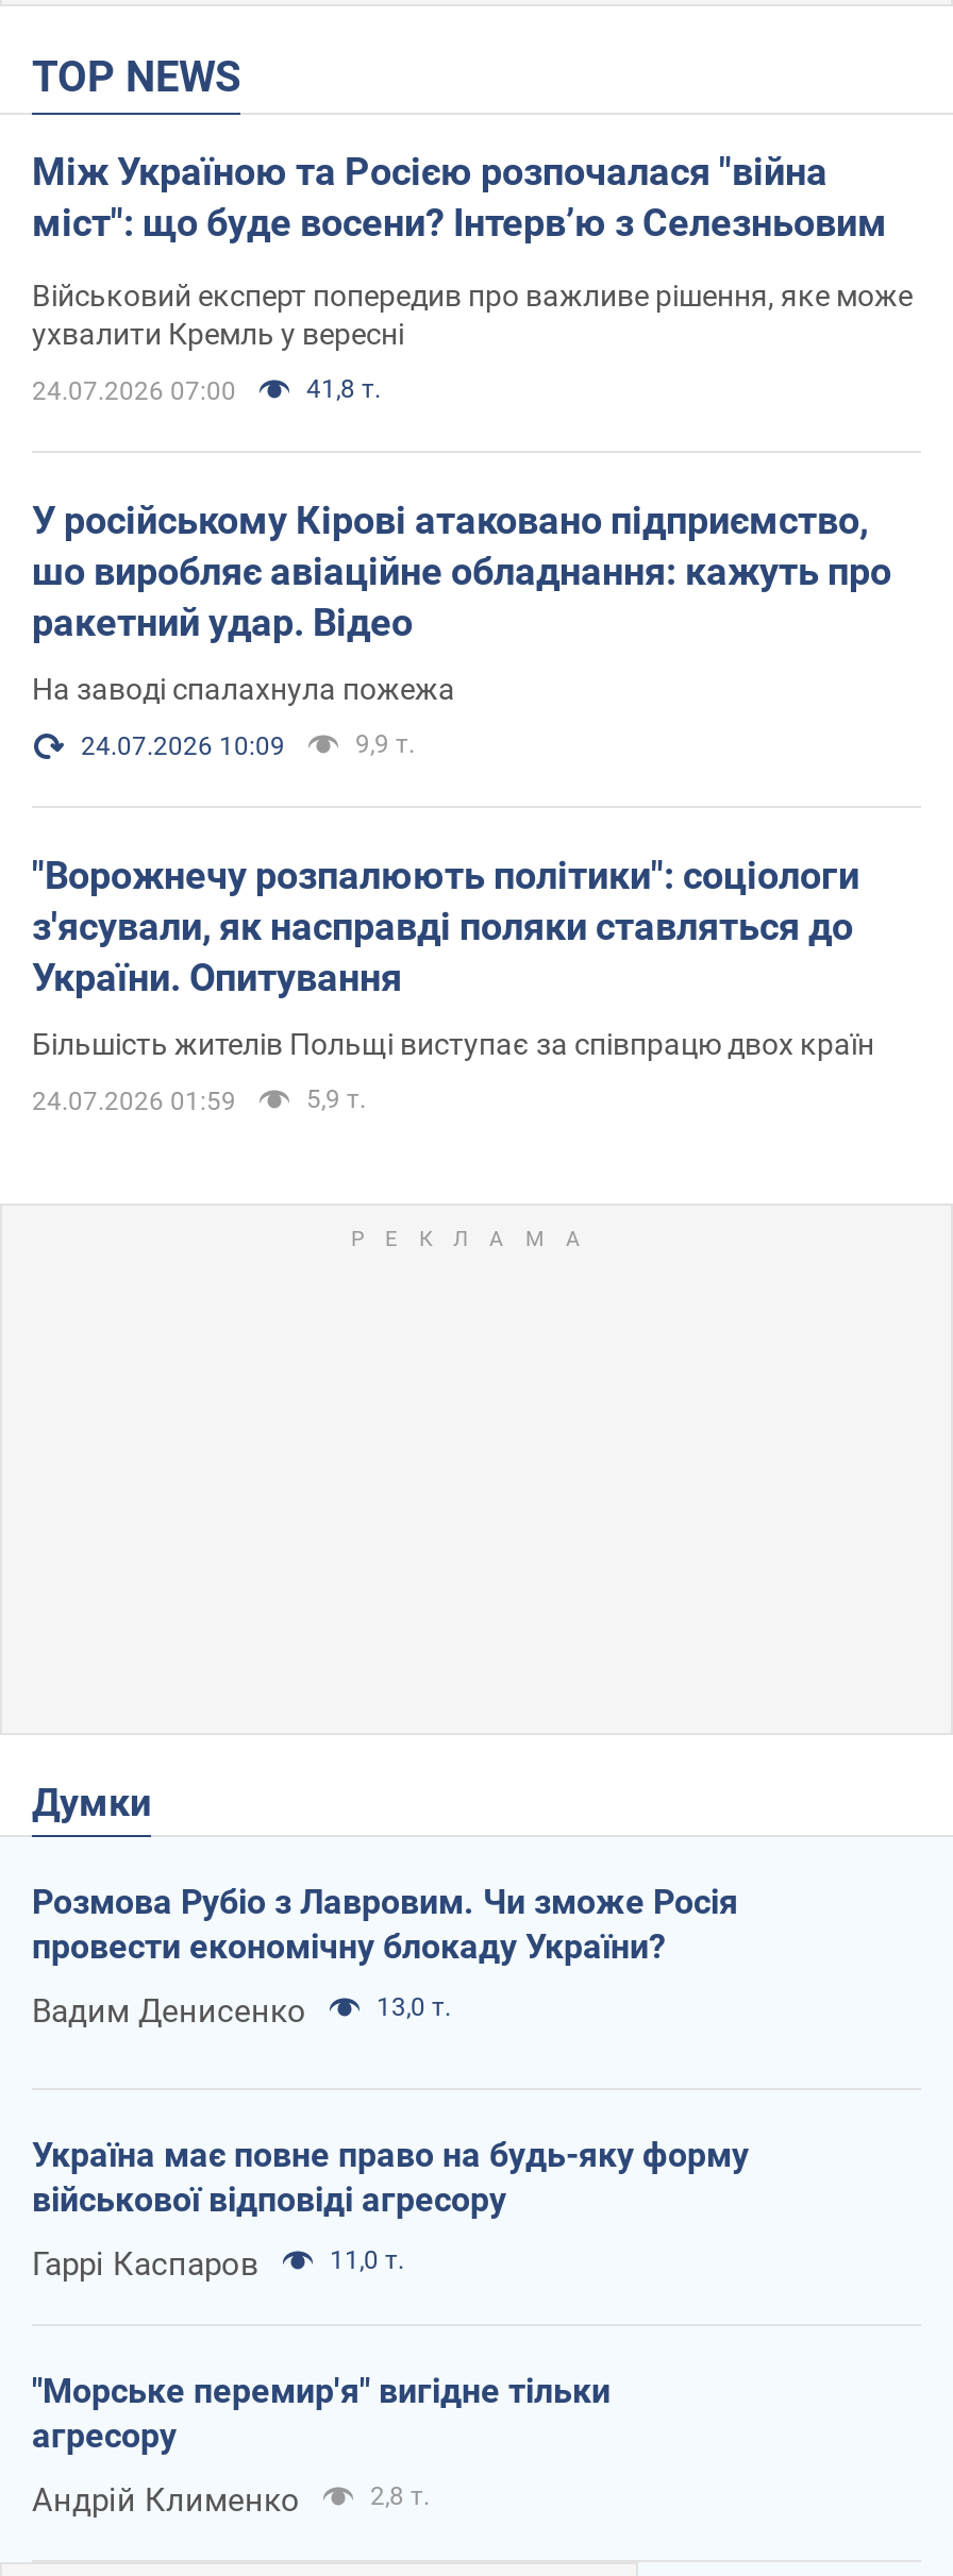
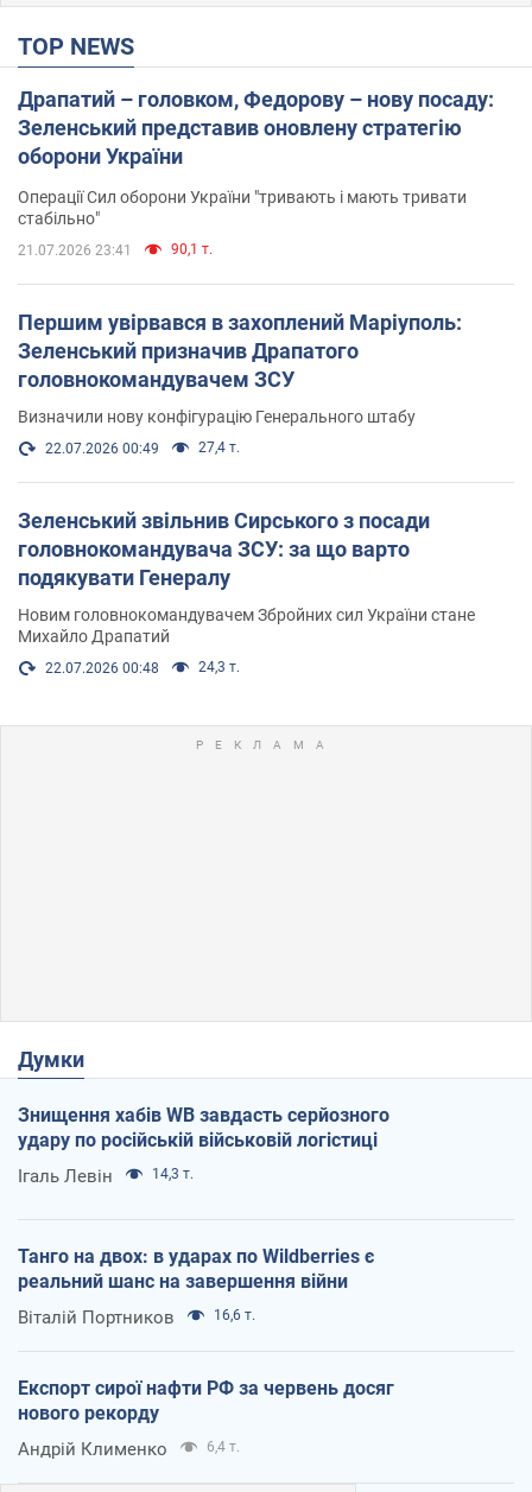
- Між Україною та Росією розпочалася "війна
- міст": що буде восени? Інтерв’ю з Селезньовим
+ Драпатий – головком, Федорову – нову посаду:
+ Зеленський представив оновлену стратегію
+ оборони України

- Військовий експерт попередив про важливе рішення, яке може
- ухвалити Кремль у вересні
+ Операції Сил оборони України "тривають і мають тривати
+ стабільно"

- 24.07.2026 07:00
- 41,8 т.
+ 21.07.2026 23:41
+ 90,1 т.

- У російському Кірові атаковано підприємство,
- шо виробляє авіаційне обладнання: кажуть про
- ракетний удар. Відео
+ Першим увірвався в захоплений Маріуполь:
+ Зеленський призначив Драпатого
+ головнокомандувачем ЗСУ

- На заводі спалахнула пожежа
+ Визначили нову конфігурацію Генерального штабу

- 24.07.2026 10:09
- 9,9 т.
+ 22.07.2026 00:49
+ 27,4 т.

- "Ворожнечу розпалюють політики": соціологи
- з'ясували, як насправді поляки ставляться до
- України. Опитування
+ Зеленський звільнив Сирського з посади
+ головнокомандувача ЗСУ: за що варто
+ подякувати Генералу

- Більшість жителів Польщі виступає за співпрацю двох країн
+ Новим головнокомандувачем Збройних сил України стане
+ Михайло Драпатий

- 24.07.2026 01:59
- 5,9 т.
+ 22.07.2026 00:48
+ 24,3 т.

- Розмова Рубіо з Лавровим. Чи зможе Росія
- провести економічну блокаду України?
+ Знищення хабів WB завдасть серйозного
+ удару по російській військовій логістиці

- Вадим Денисенко
- 13,0 т.
+ Ігаль Левін
+ 14,3 т.

- Україна має повне право на будь-яку форму
- військової відповіді агресору
+ Танго на двох: в ударах по Wildberries є
+ реальний шанс на завершення війни

- Гаррі Каспаров
- 11,0 т.
+ Віталій Портников
+ 16,6 т.

- "Морське перемир'я" вигідне тільки
- агресору
+ Експорт сирої нафти РФ за червень досяг
+ нового рекорду

- 2,8 т.
+ 6,4 т.
